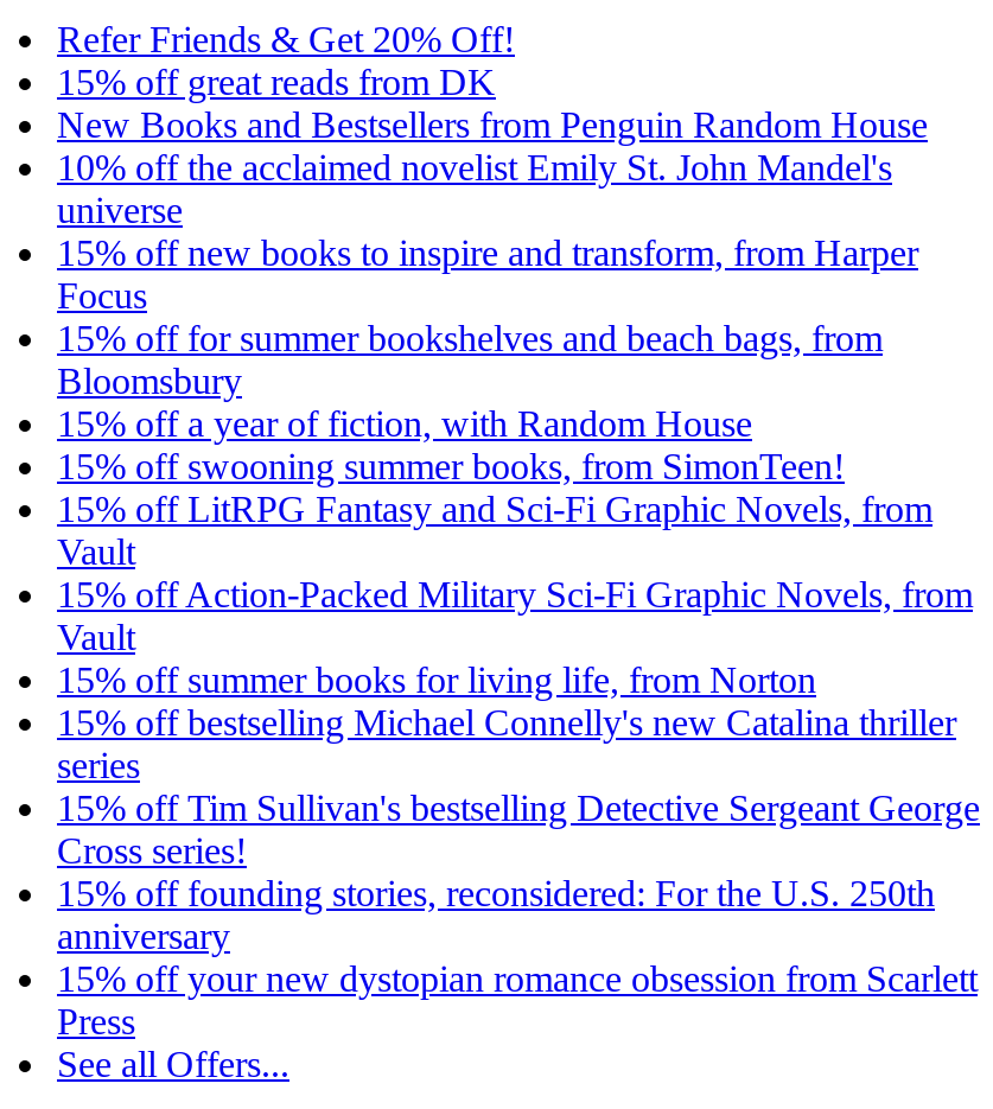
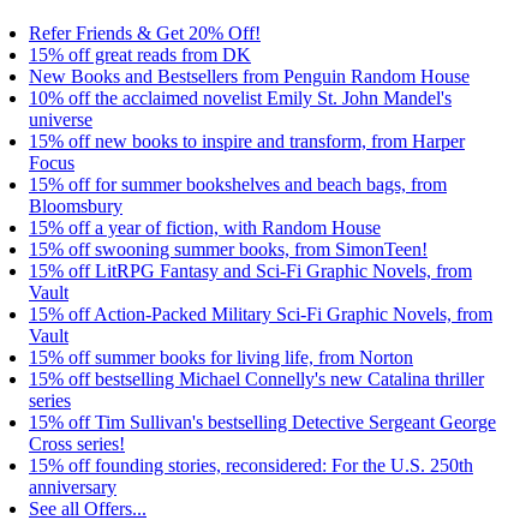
- 15% off your new dystopian romance obsession from Scarlett
- Press
